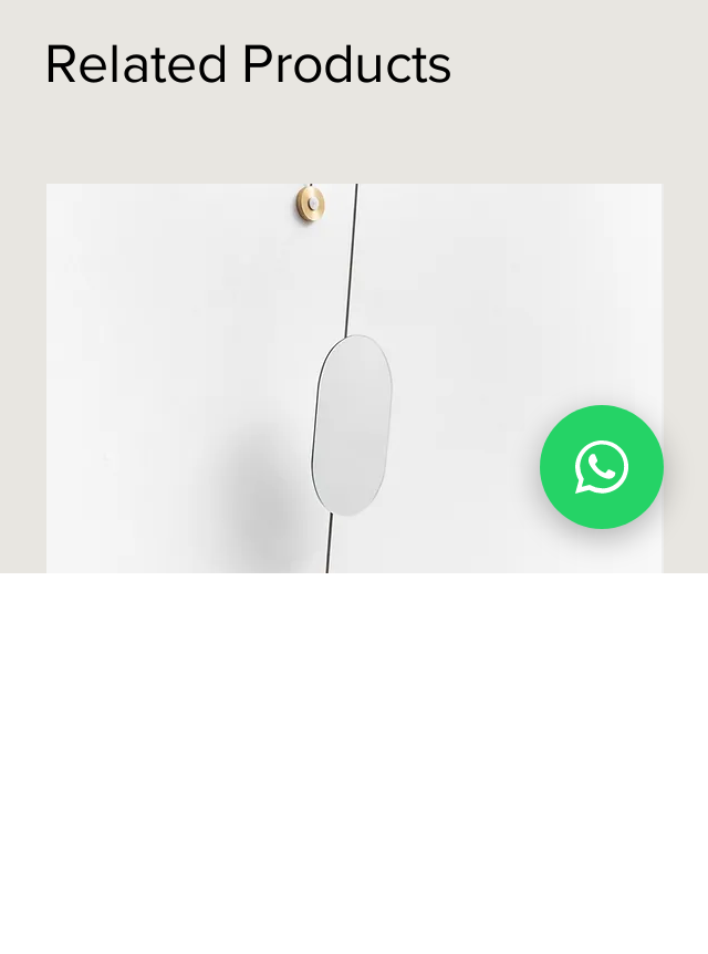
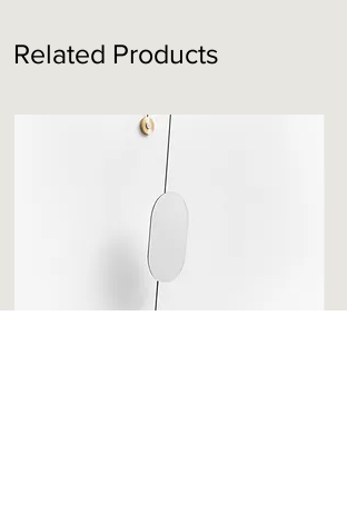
- [image]
